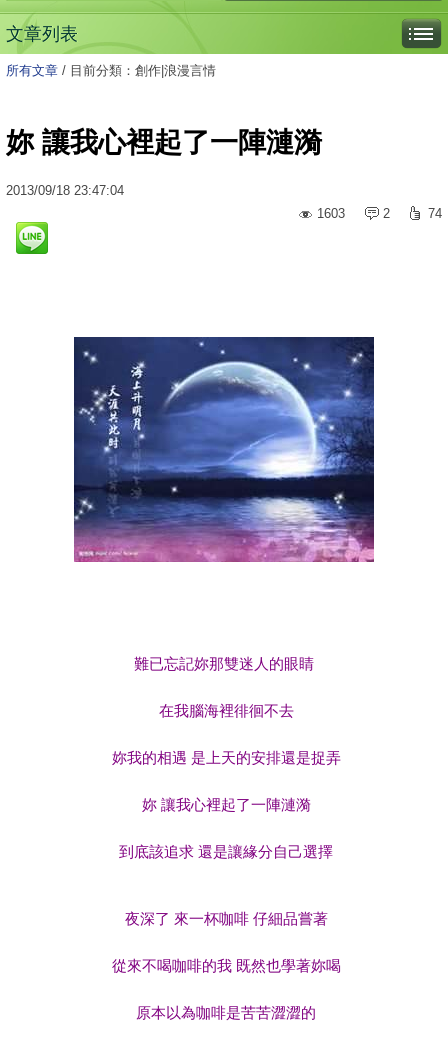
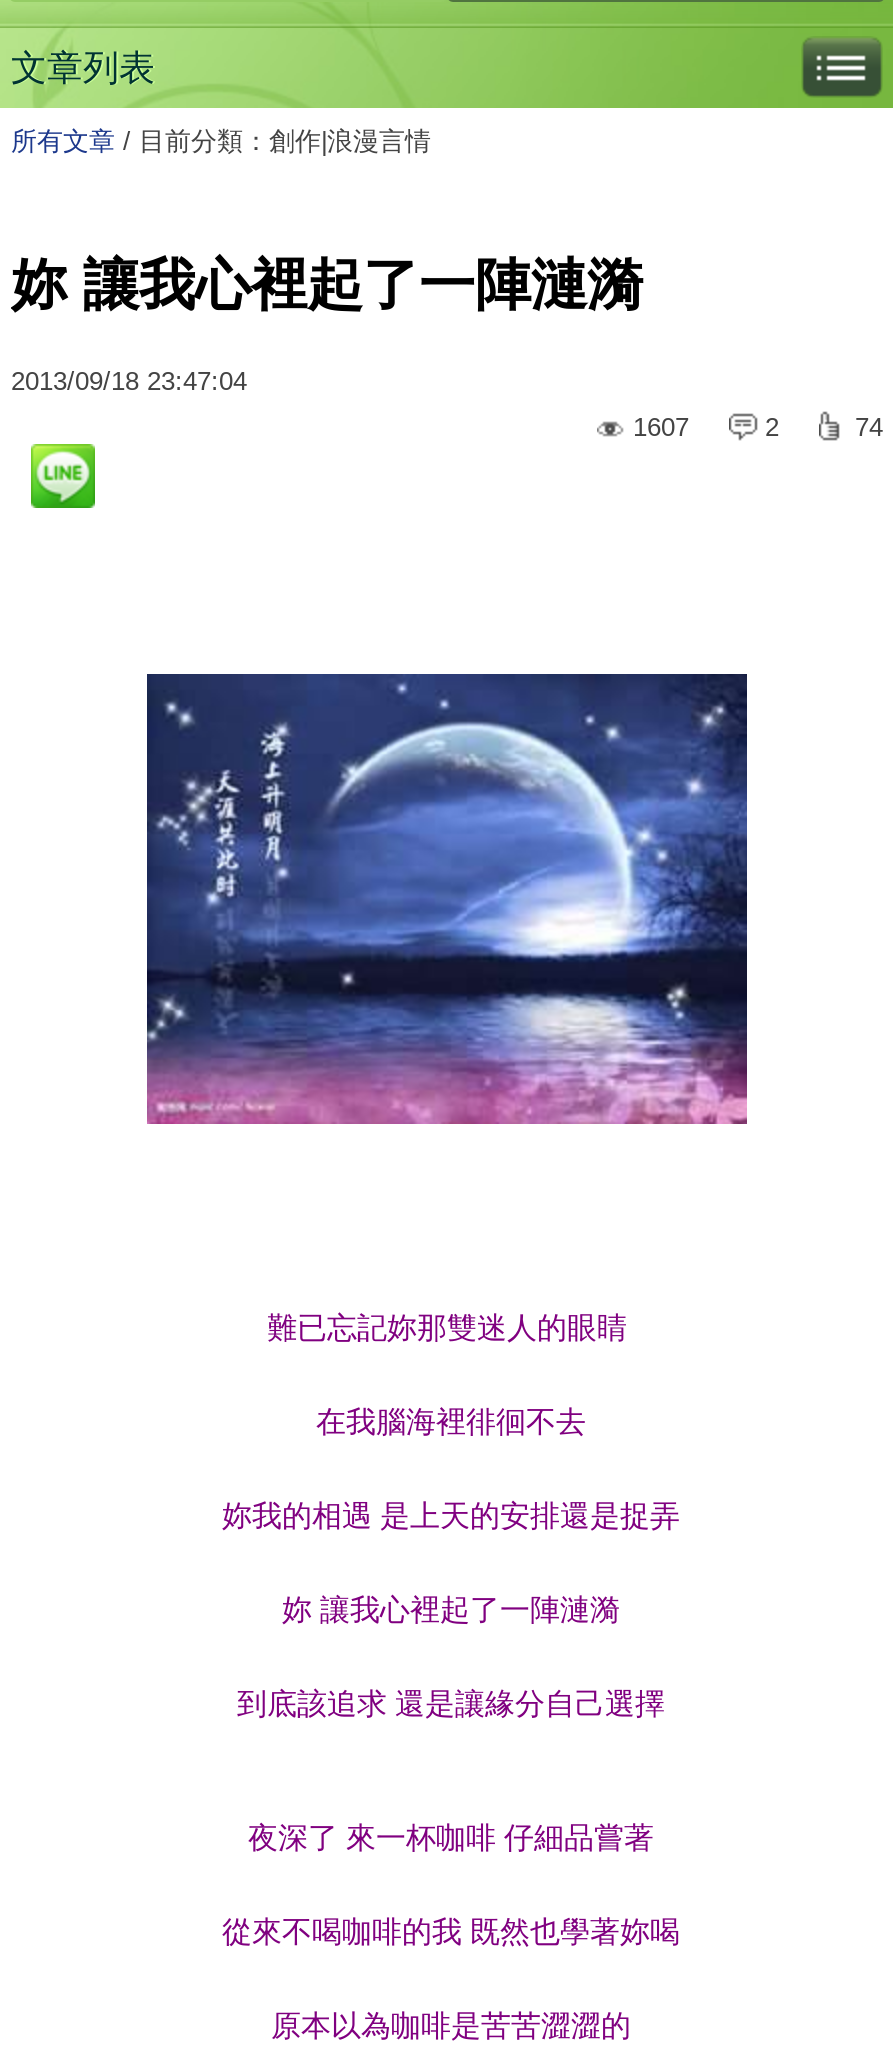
- 1603
+ 1607
